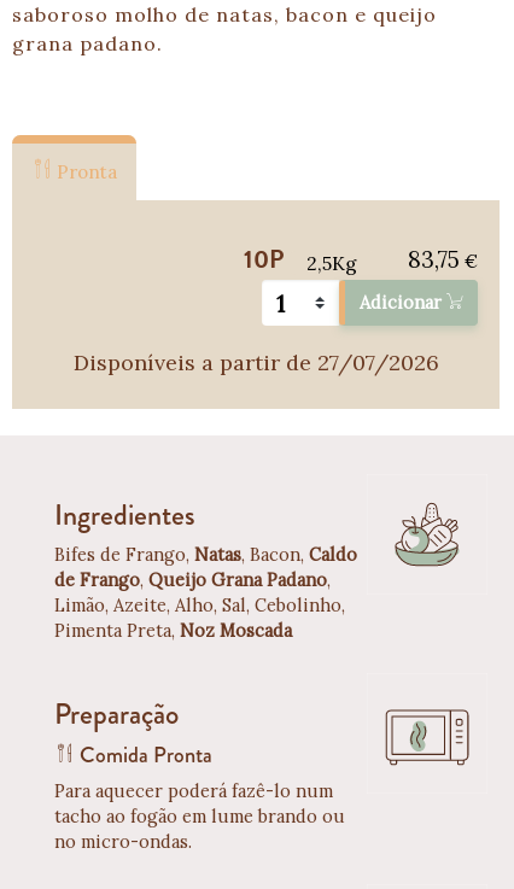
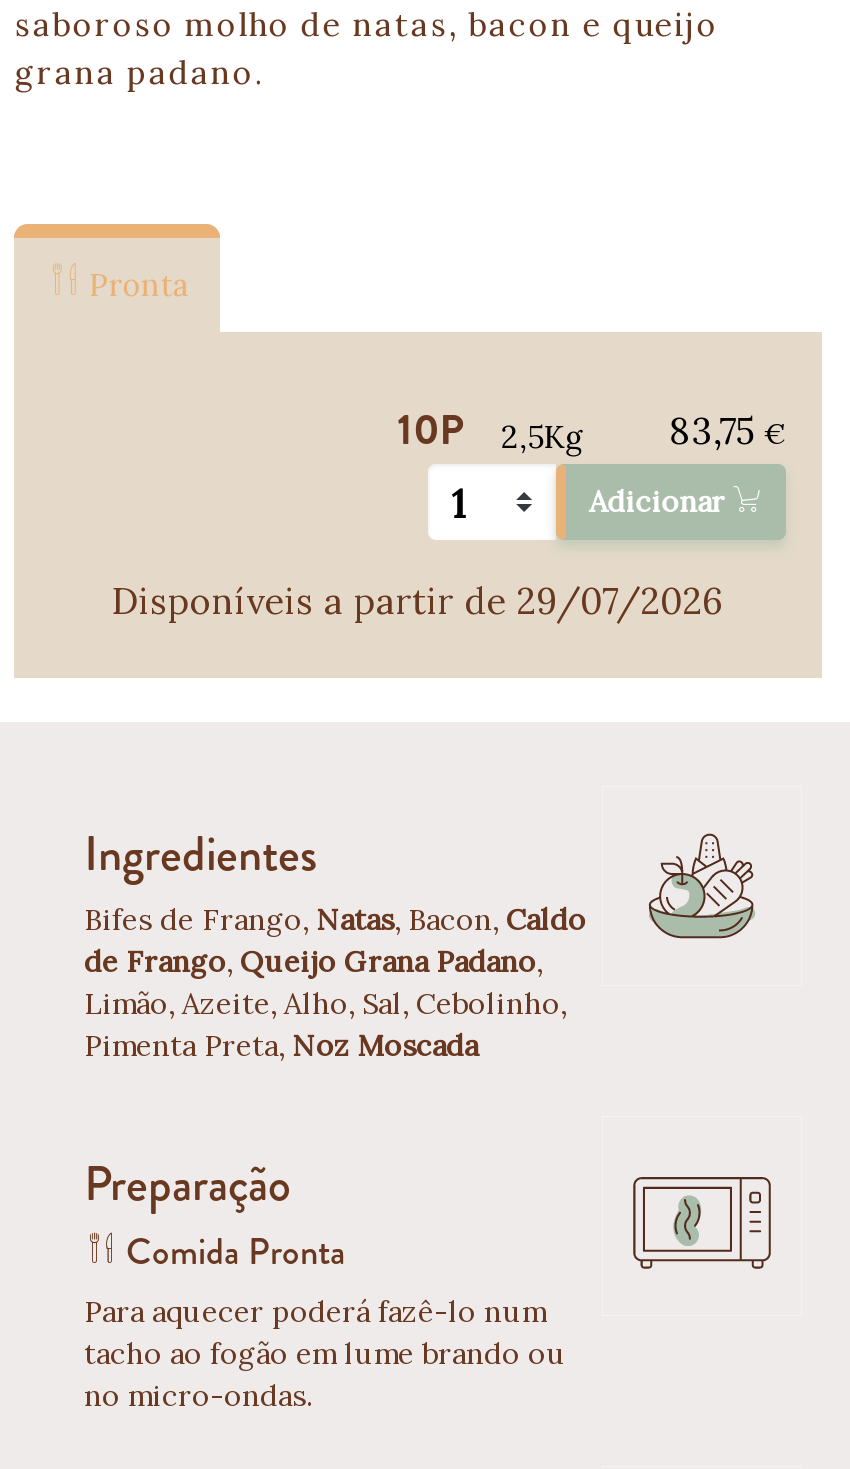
- Disponíveis a partir de 27/07/2026
+ Disponíveis a partir de 29/07/2026
